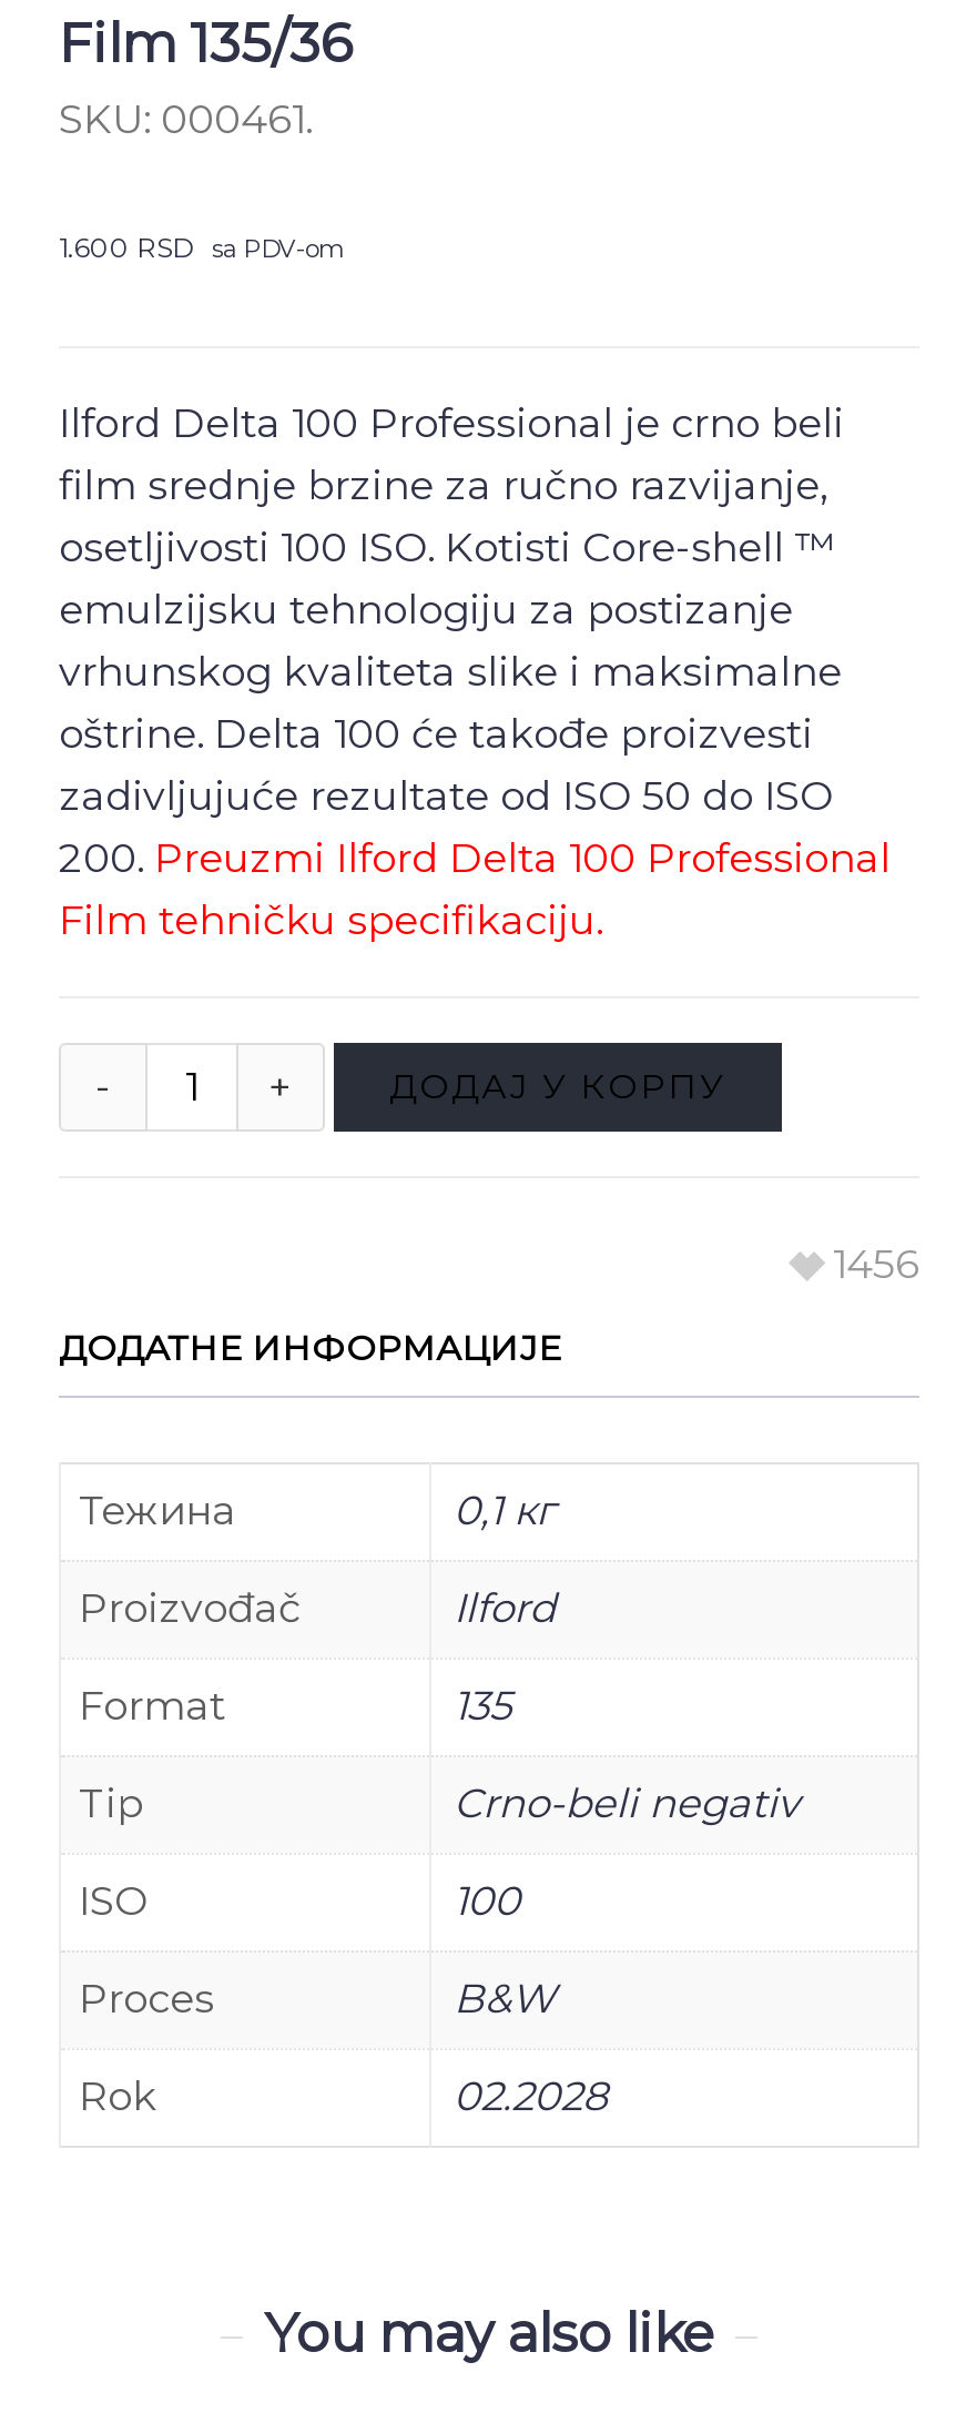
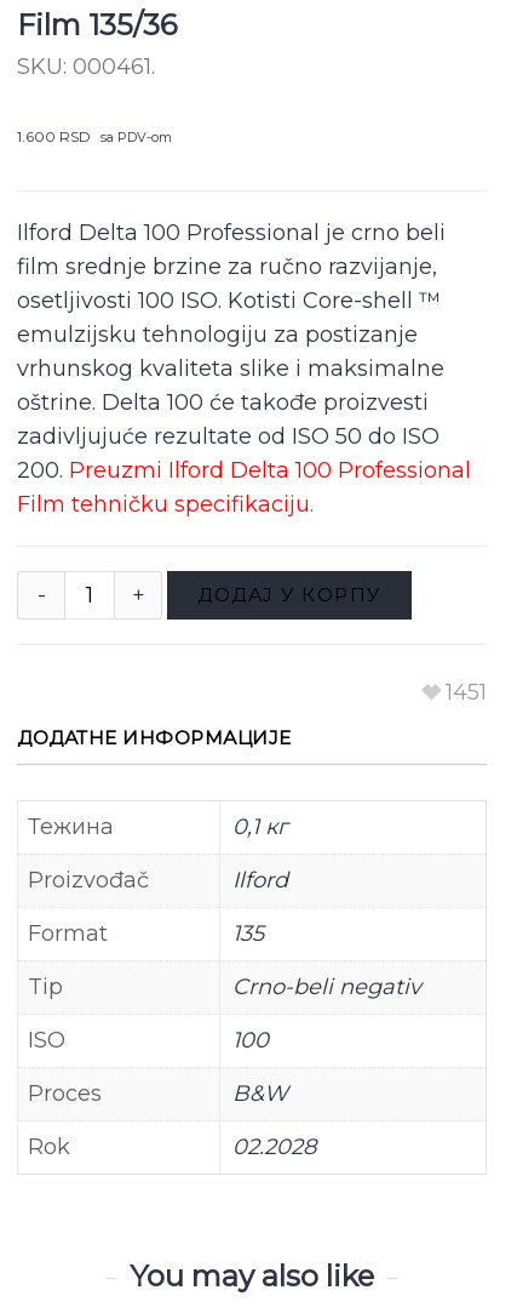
- 1456
+ 1451
